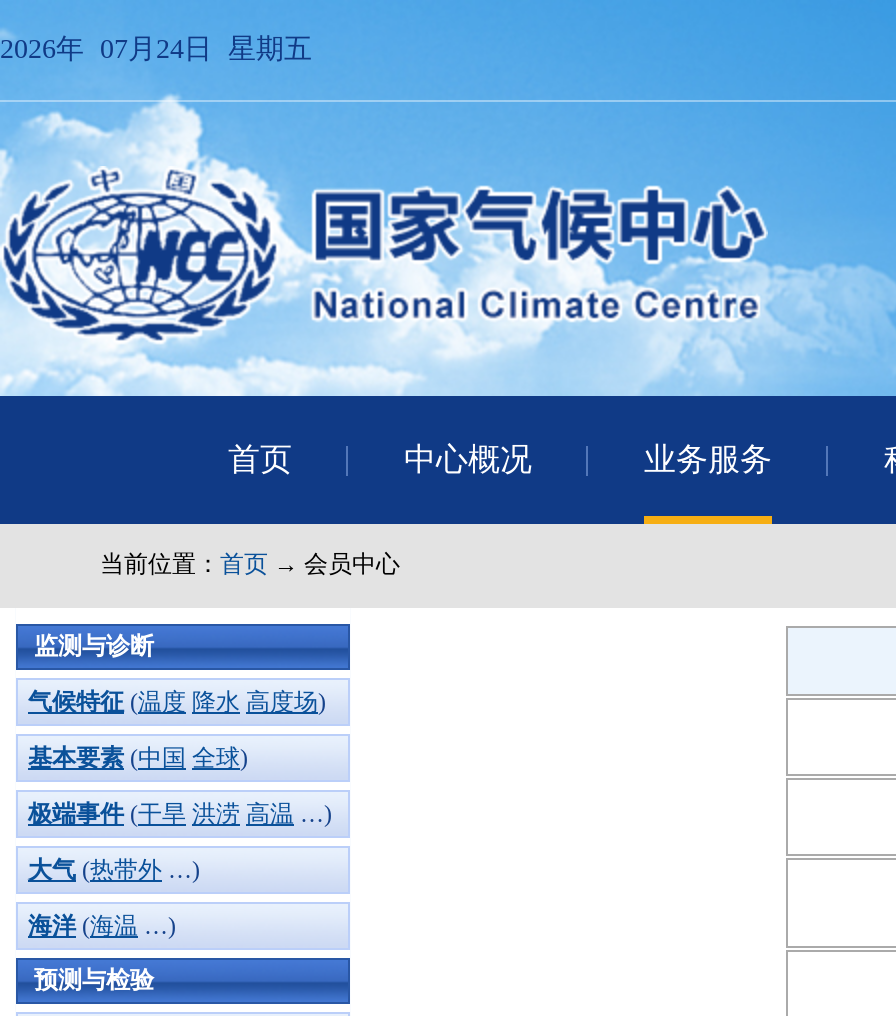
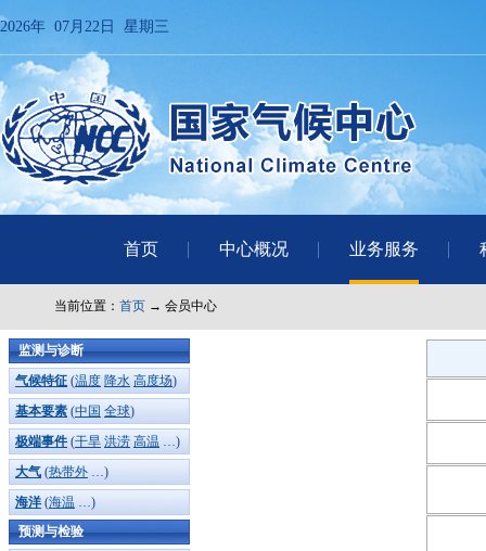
- 2026年 07月24日 星期五
+ 2026年 07月22日 星期三
